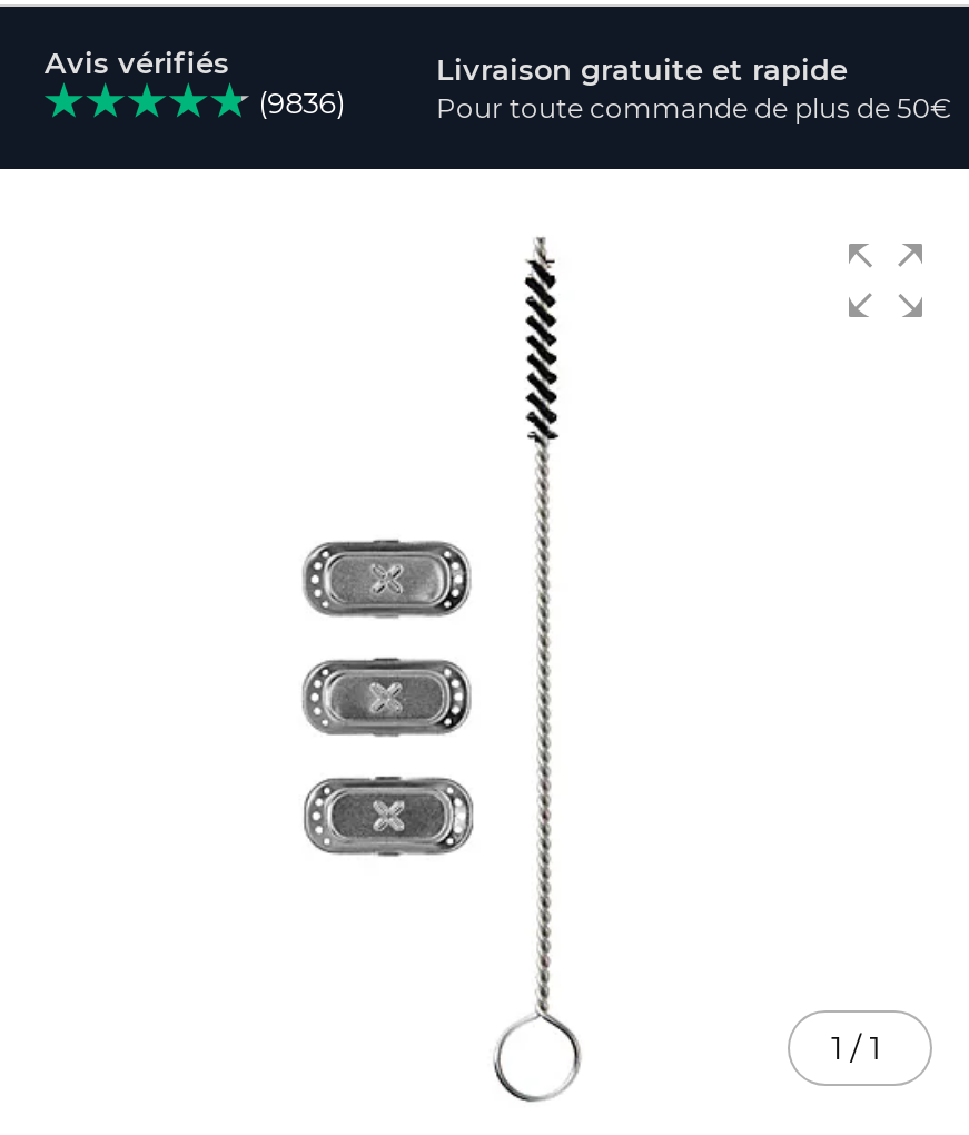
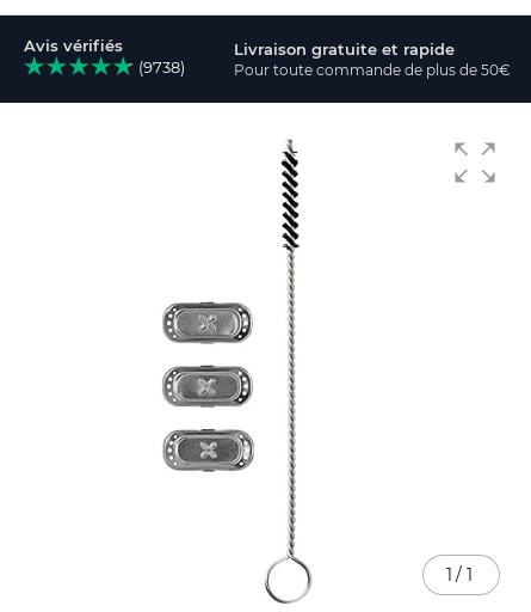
- (9836)
+ (9738)
